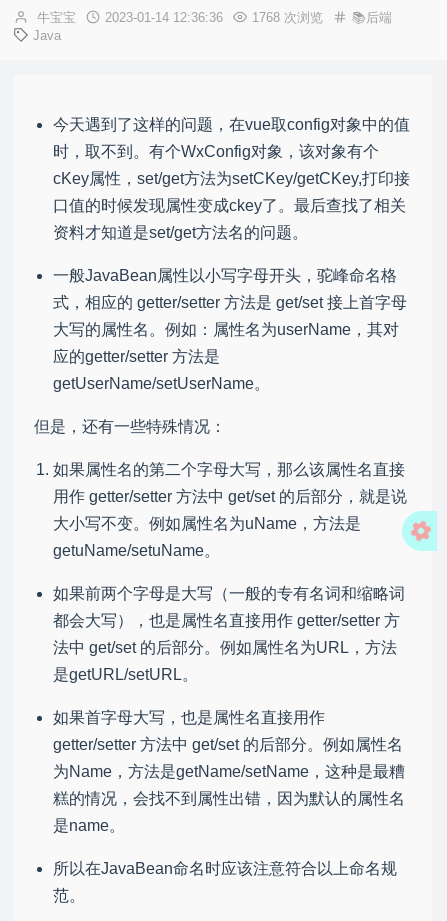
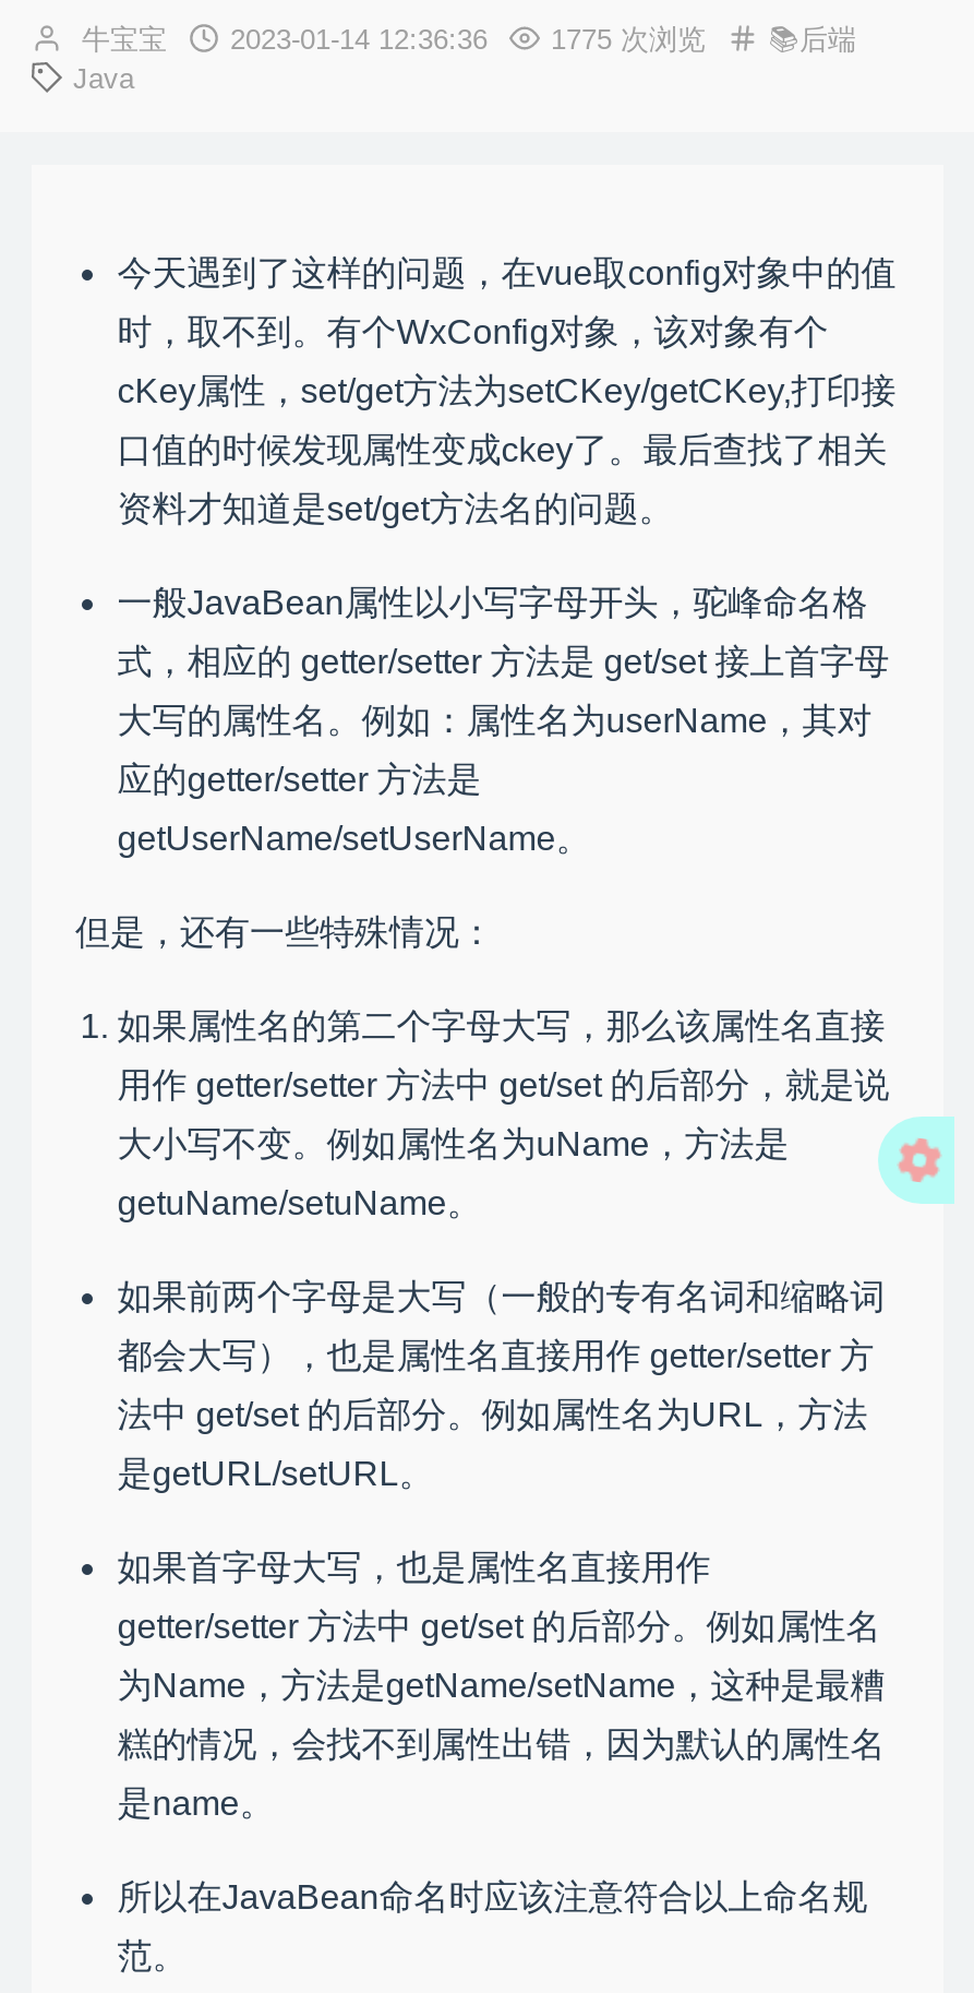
- 1768 次浏览
+ 1775 次浏览
